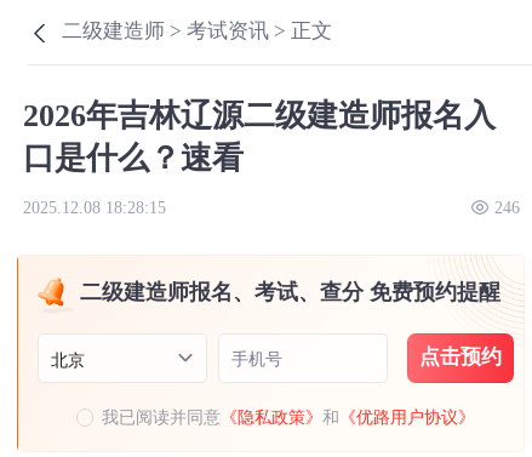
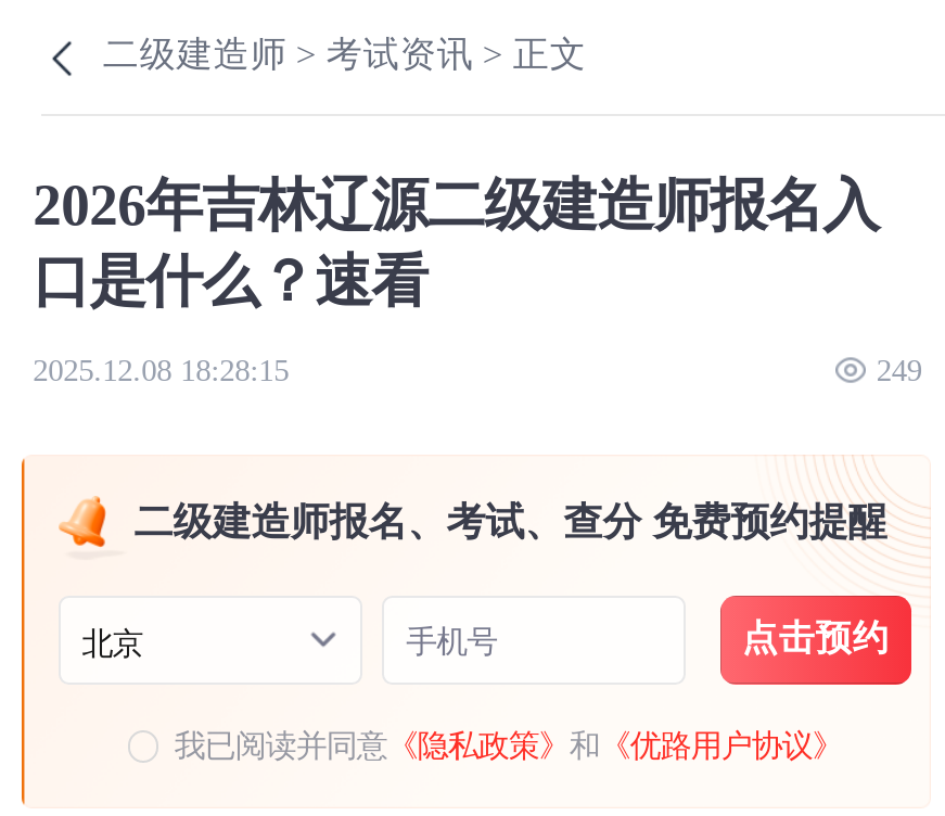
- 246
+ 249
